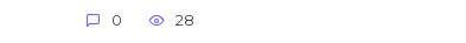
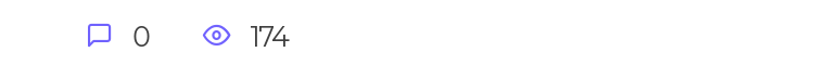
- 28
+ 174
